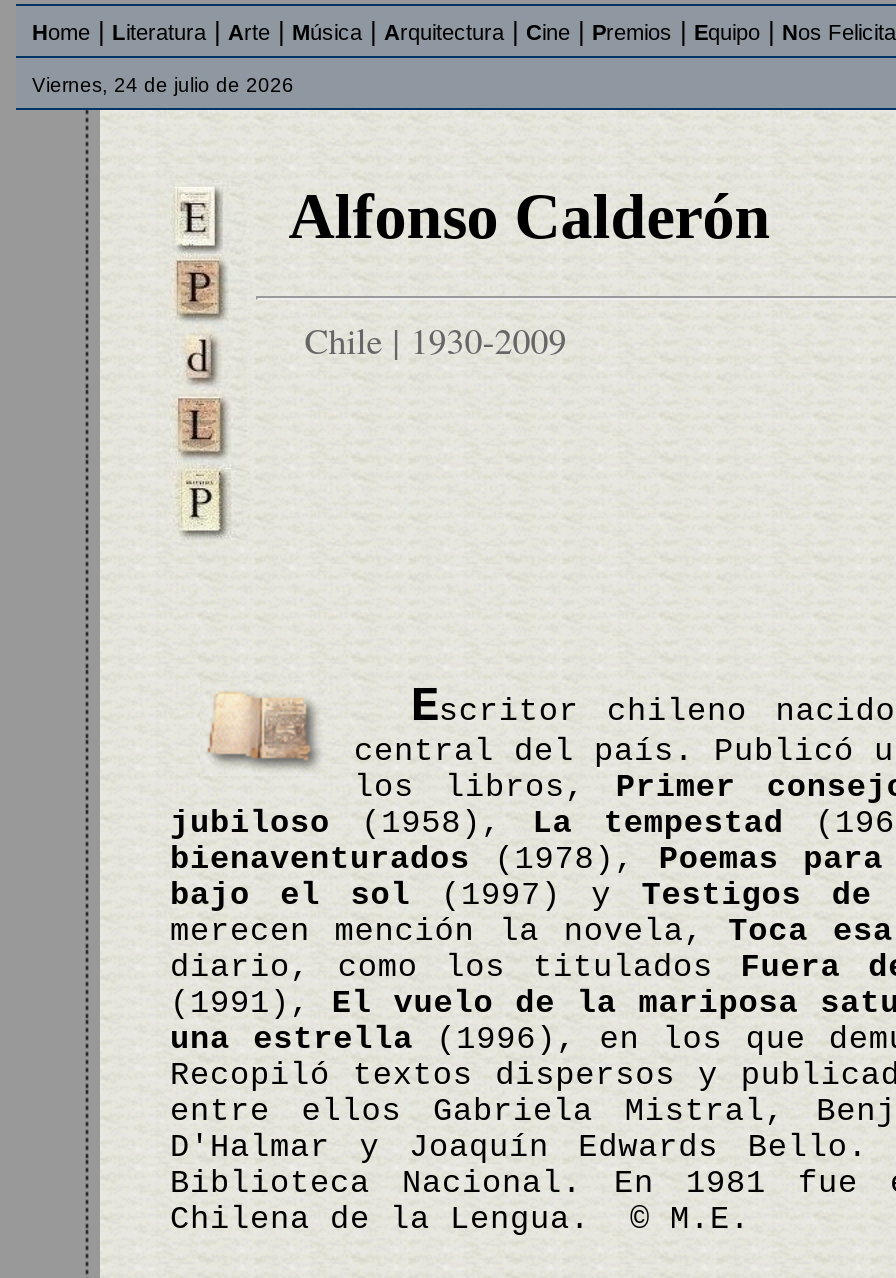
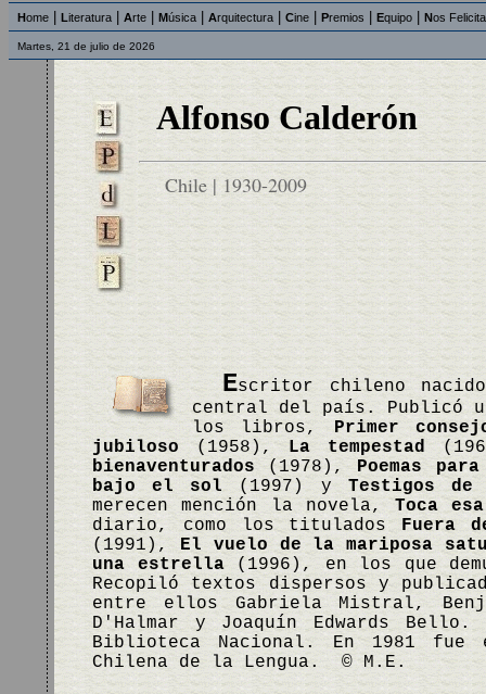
- Viernes, 24 de julio de 2026
+ Martes, 21 de julio de 2026
